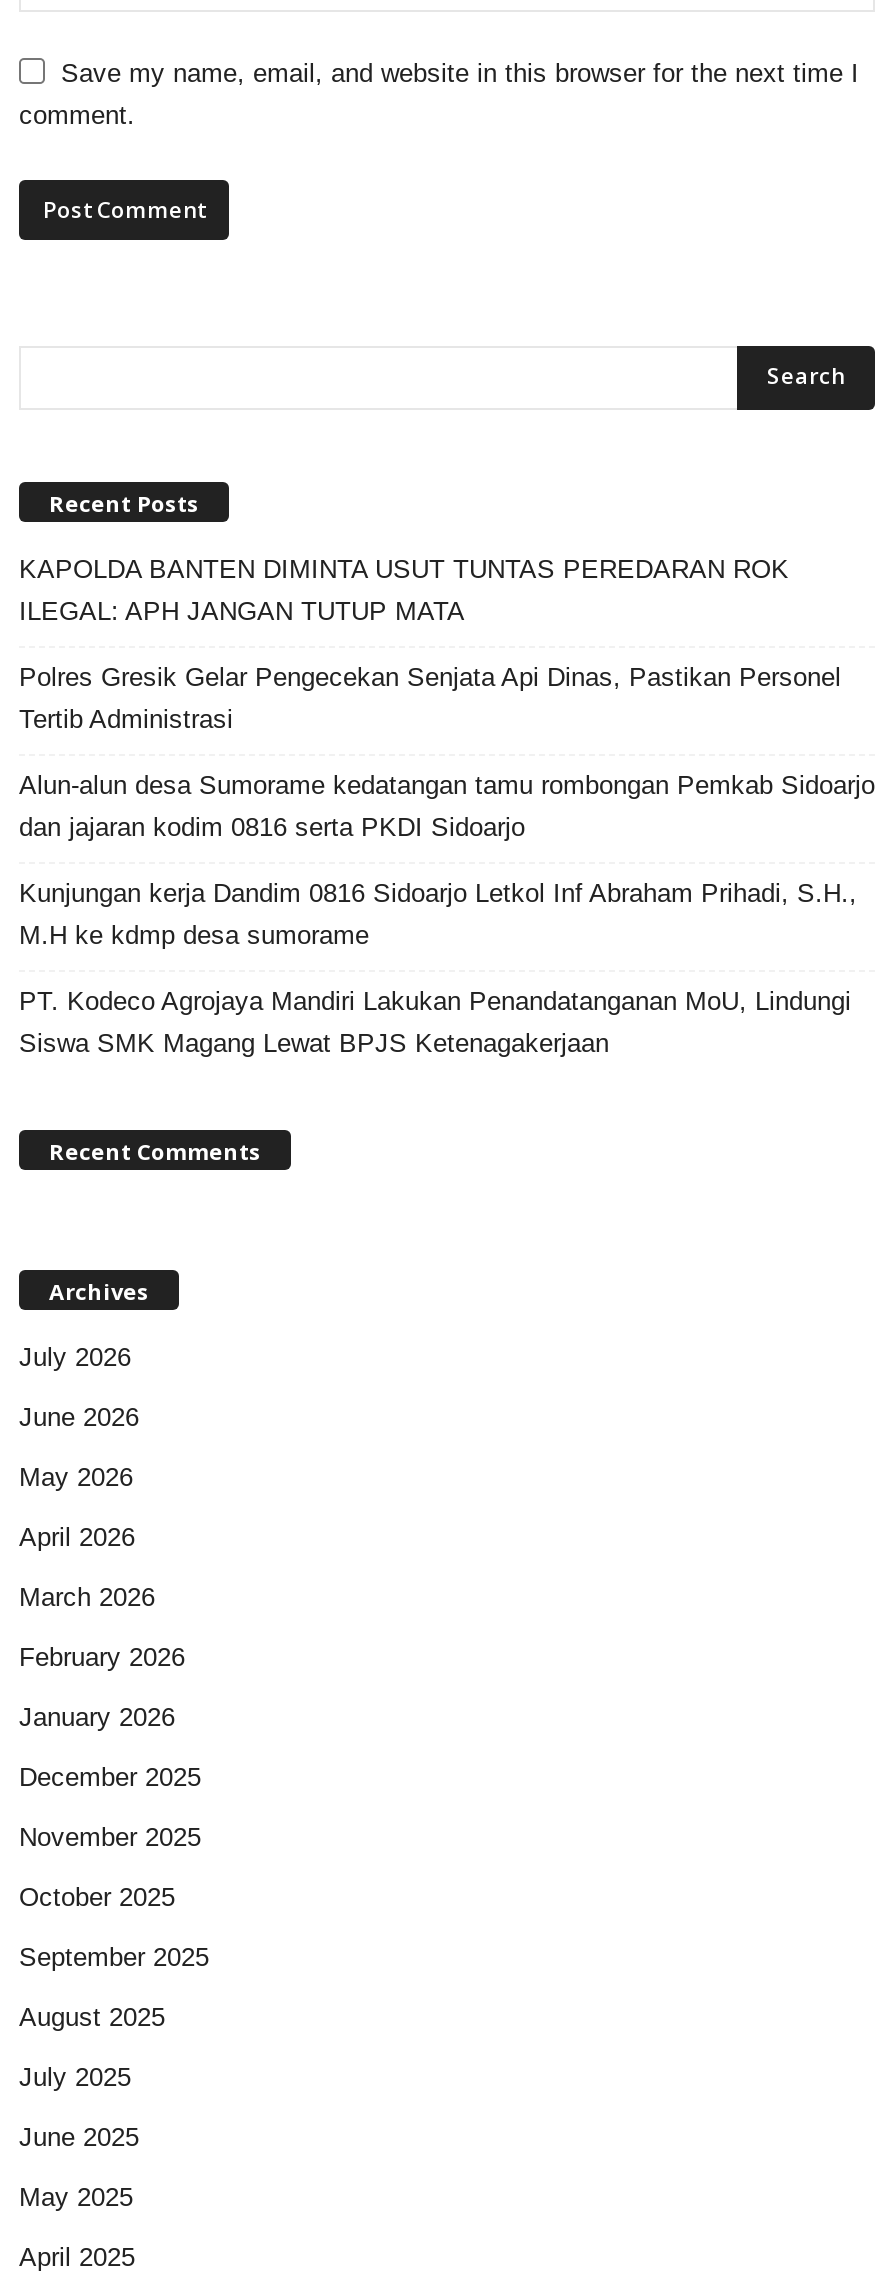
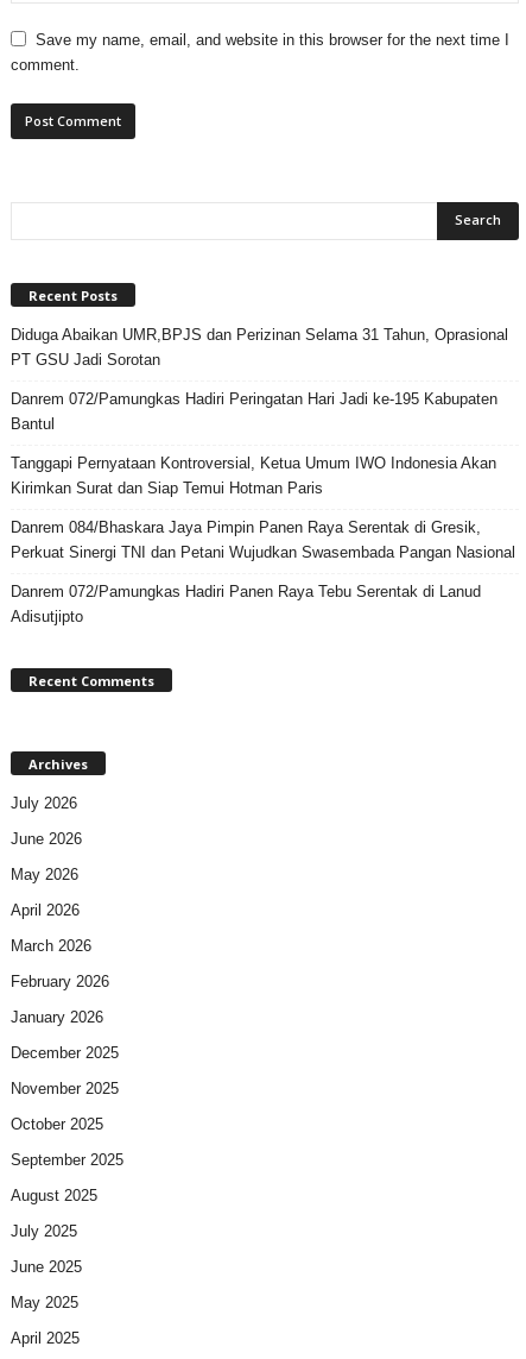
- KAPOLDA BANTEN DIMINTA USUT TUNTAS PEREDARAN ROK
- ILEGAL: APH JANGAN TUTUP MATA
+ Diduga Abaikan UMR,BPJS dan Perizinan Selama 31 Tahun, Oprasional
+ PT GSU Jadi Sorotan

- Polres Gresik Gelar Pengecekan Senjata Api Dinas, Pastikan Personel
- Tertib Administrasi
+ Danrem 072/Pamungkas Hadiri Peringatan Hari Jadi ke-195 Kabupaten
+ Bantul

- Alun-alun desa Sumorame kedatangan tamu rombongan Pemkab Sidoarjo
- dan jajaran kodim 0816 serta PKDI Sidoarjo
+ Tanggapi Pernyataan Kontroversial, Ketua Umum IWO Indonesia Akan
+ Kirimkan Surat dan Siap Temui Hotman Paris

- Kunjungan kerja Dandim 0816 Sidoarjo Letkol Inf Abraham Prihadi, S.H.,
- M.H ke kdmp desa sumorame
+ Danrem 084/Bhaskara Jaya Pimpin Panen Raya Serentak di Gresik,
+ Perkuat Sinergi TNI dan Petani Wujudkan Swasembada Pangan Nasional

- PT. Kodeco Agrojaya Mandiri Lakukan Penandatanganan MoU, Lindungi
- Siswa SMK Magang Lewat BPJS Ketenagakerjaan
+ Danrem 072/Pamungkas Hadiri Panen Raya Tebu Serentak di Lanud
+ Adisutjipto
